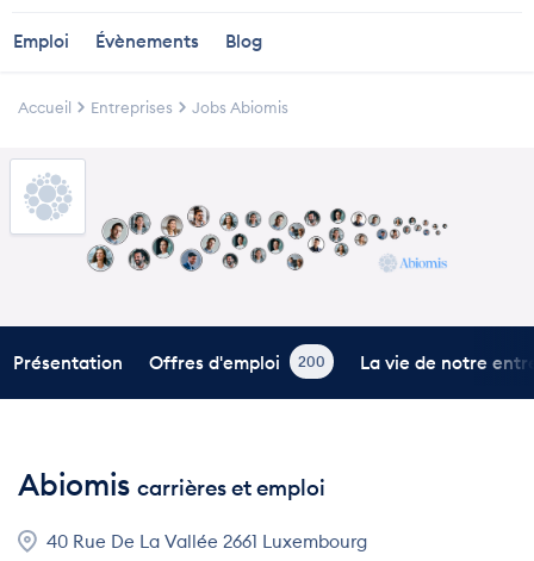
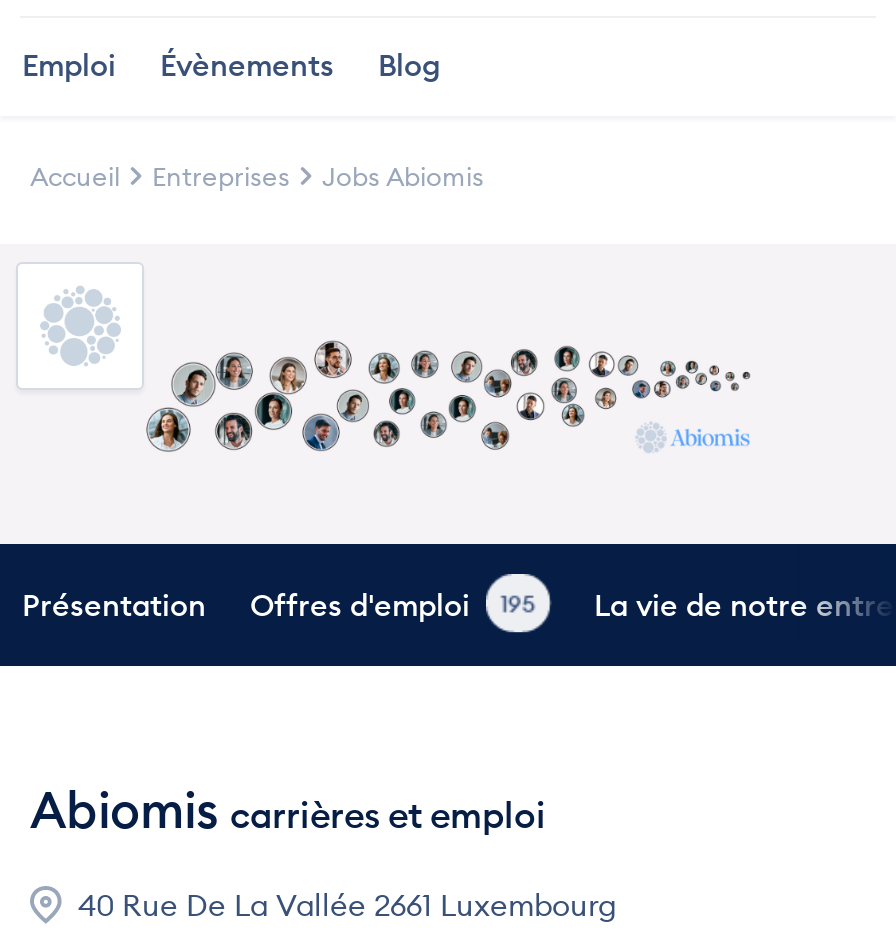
- 200
+ 195
